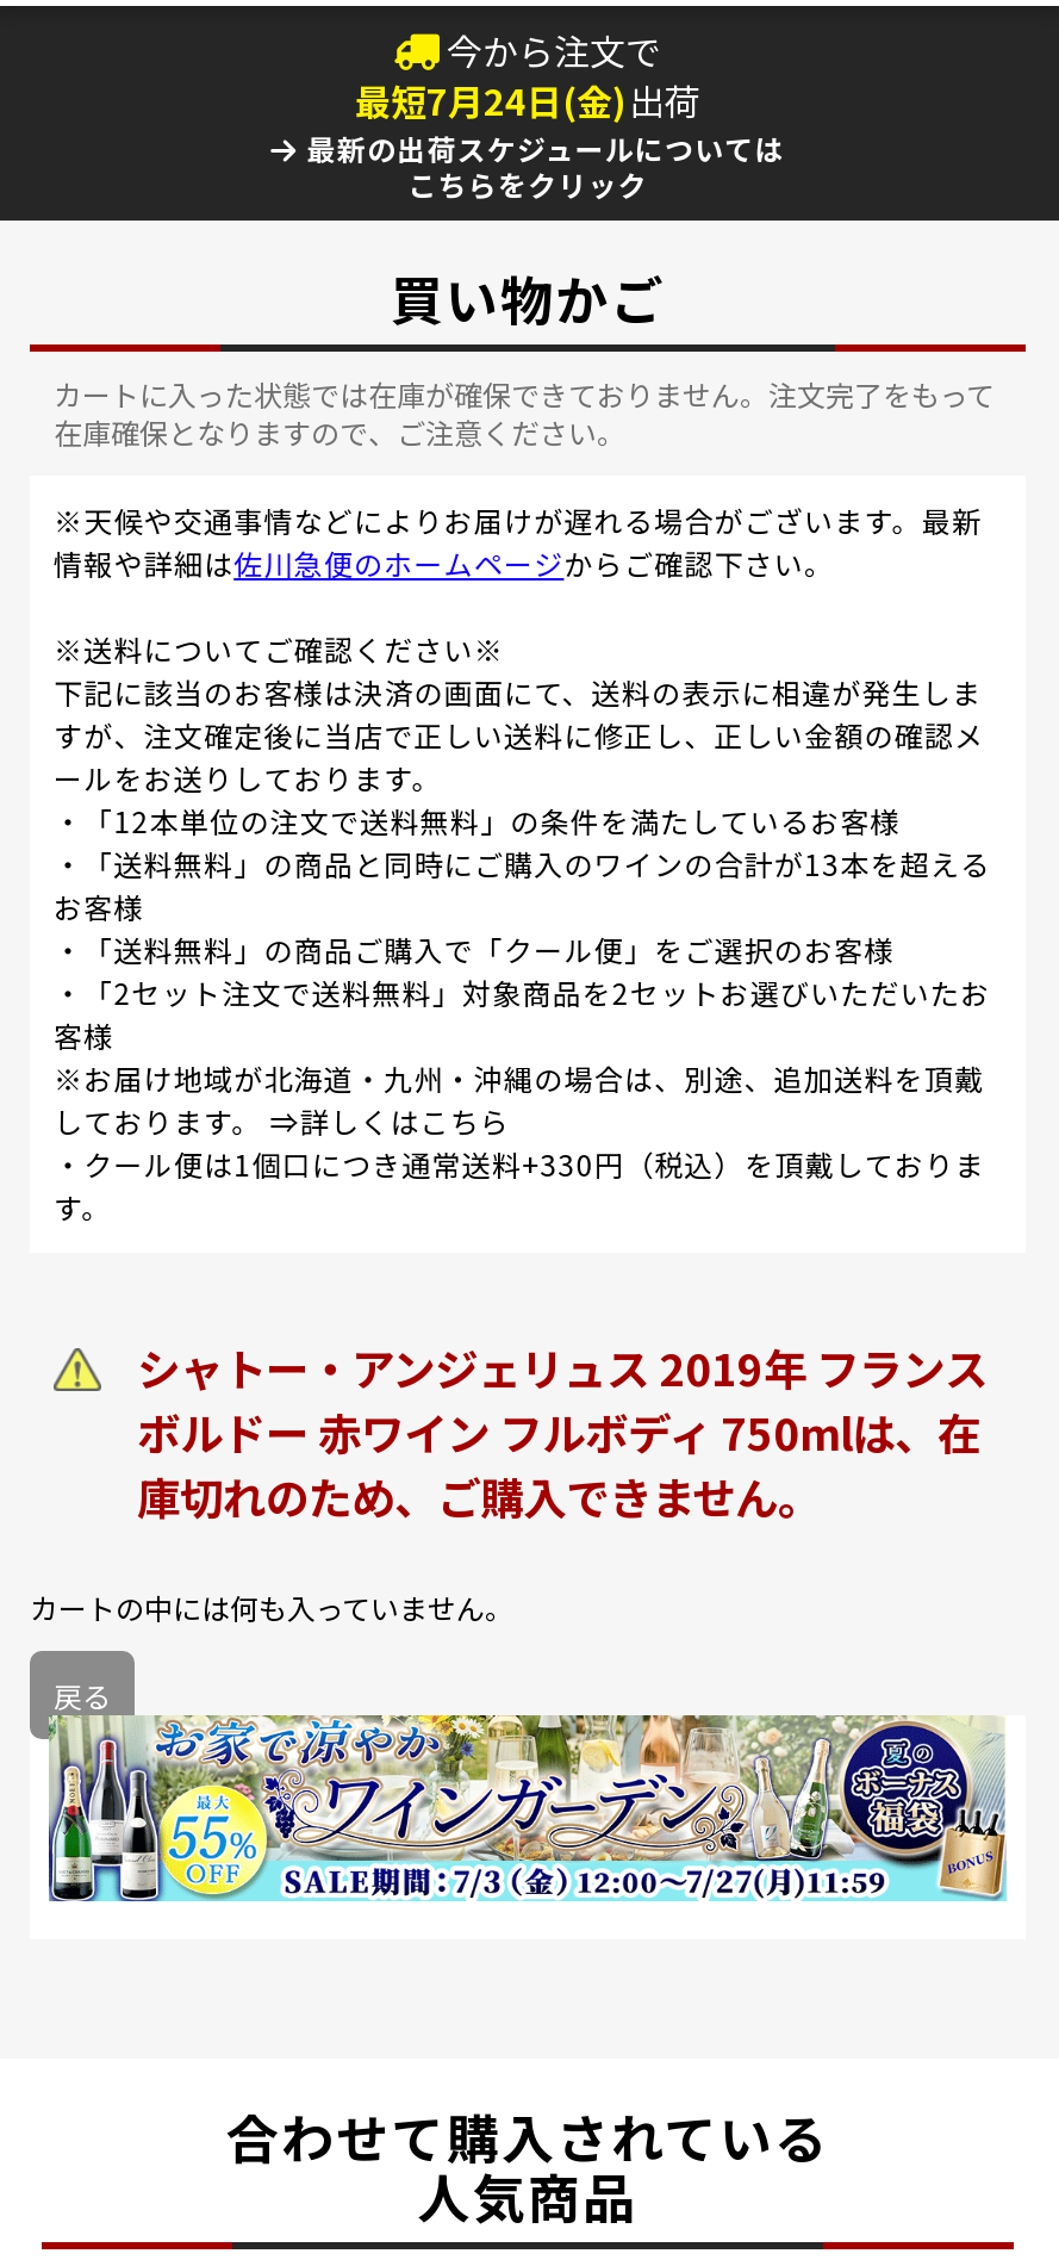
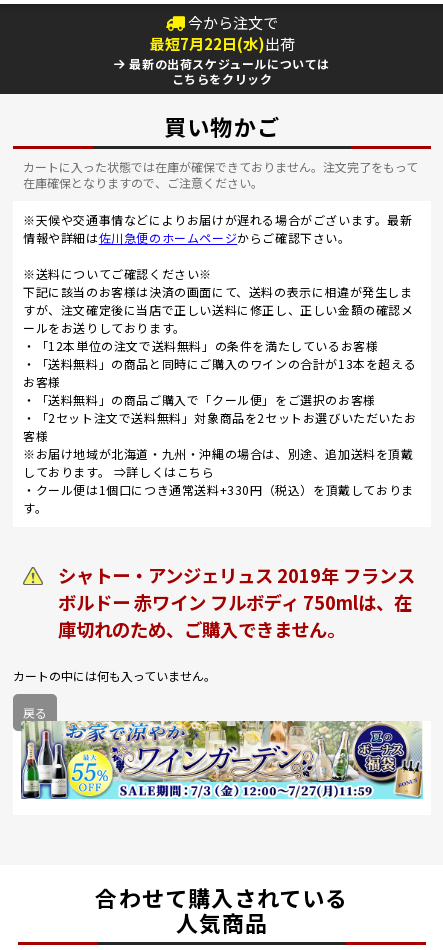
- 最短7月24日(金)出荷
+ 最短7月22日(水)出荷
